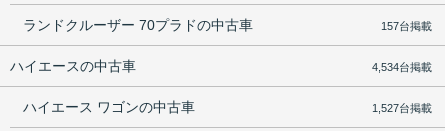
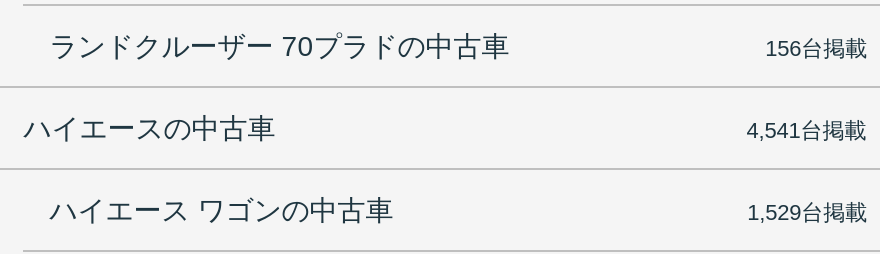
- 157台掲載
+ 156台掲載

- 4,534台掲載
+ 4,541台掲載

- 1,527台掲載
+ 1,529台掲載
